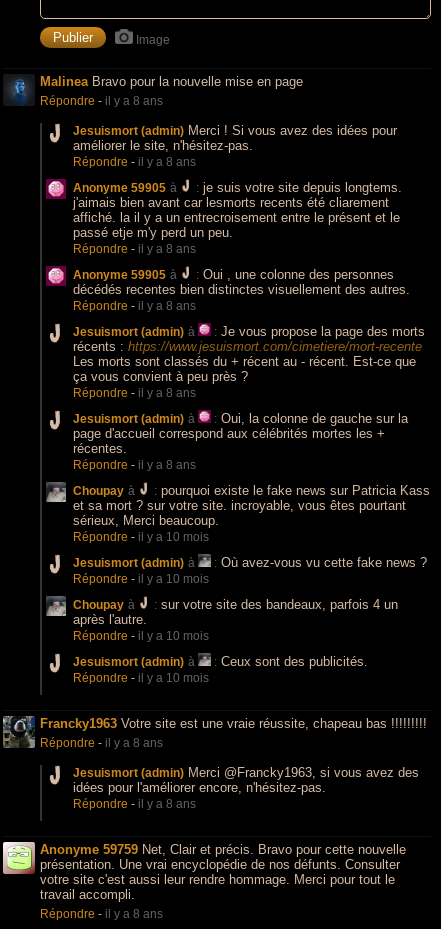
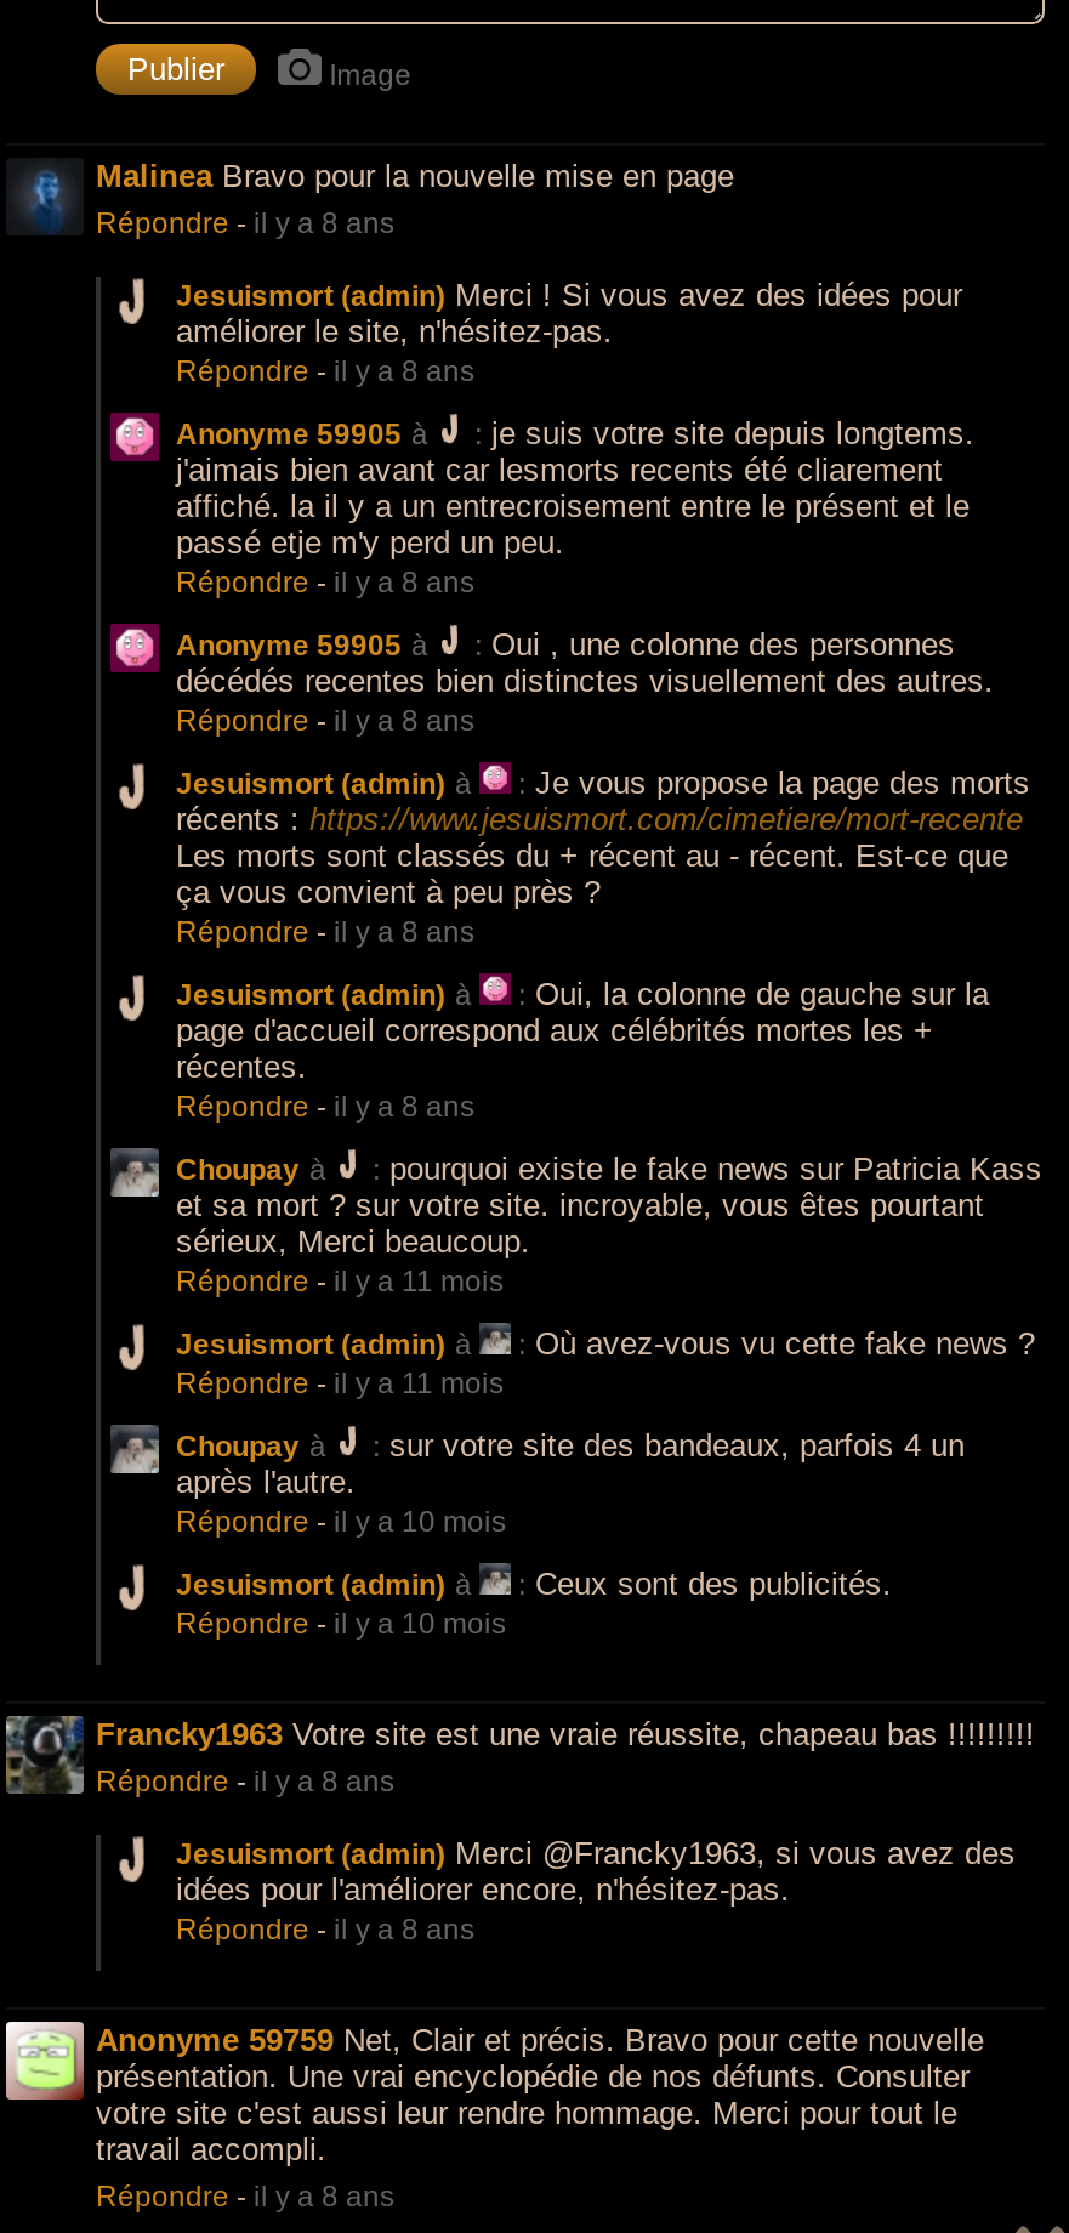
- Répondre - il y a 10 mois
+ Répondre - il y a 11 mois

- Répondre - il y a 10 mois
+ Répondre - il y a 11 mois
